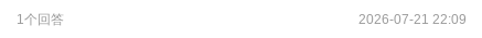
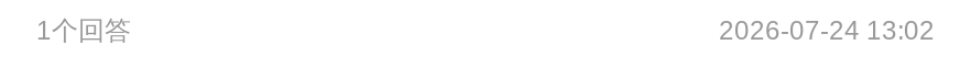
- 2026-07-21 22:09
+ 2026-07-24 13:02
